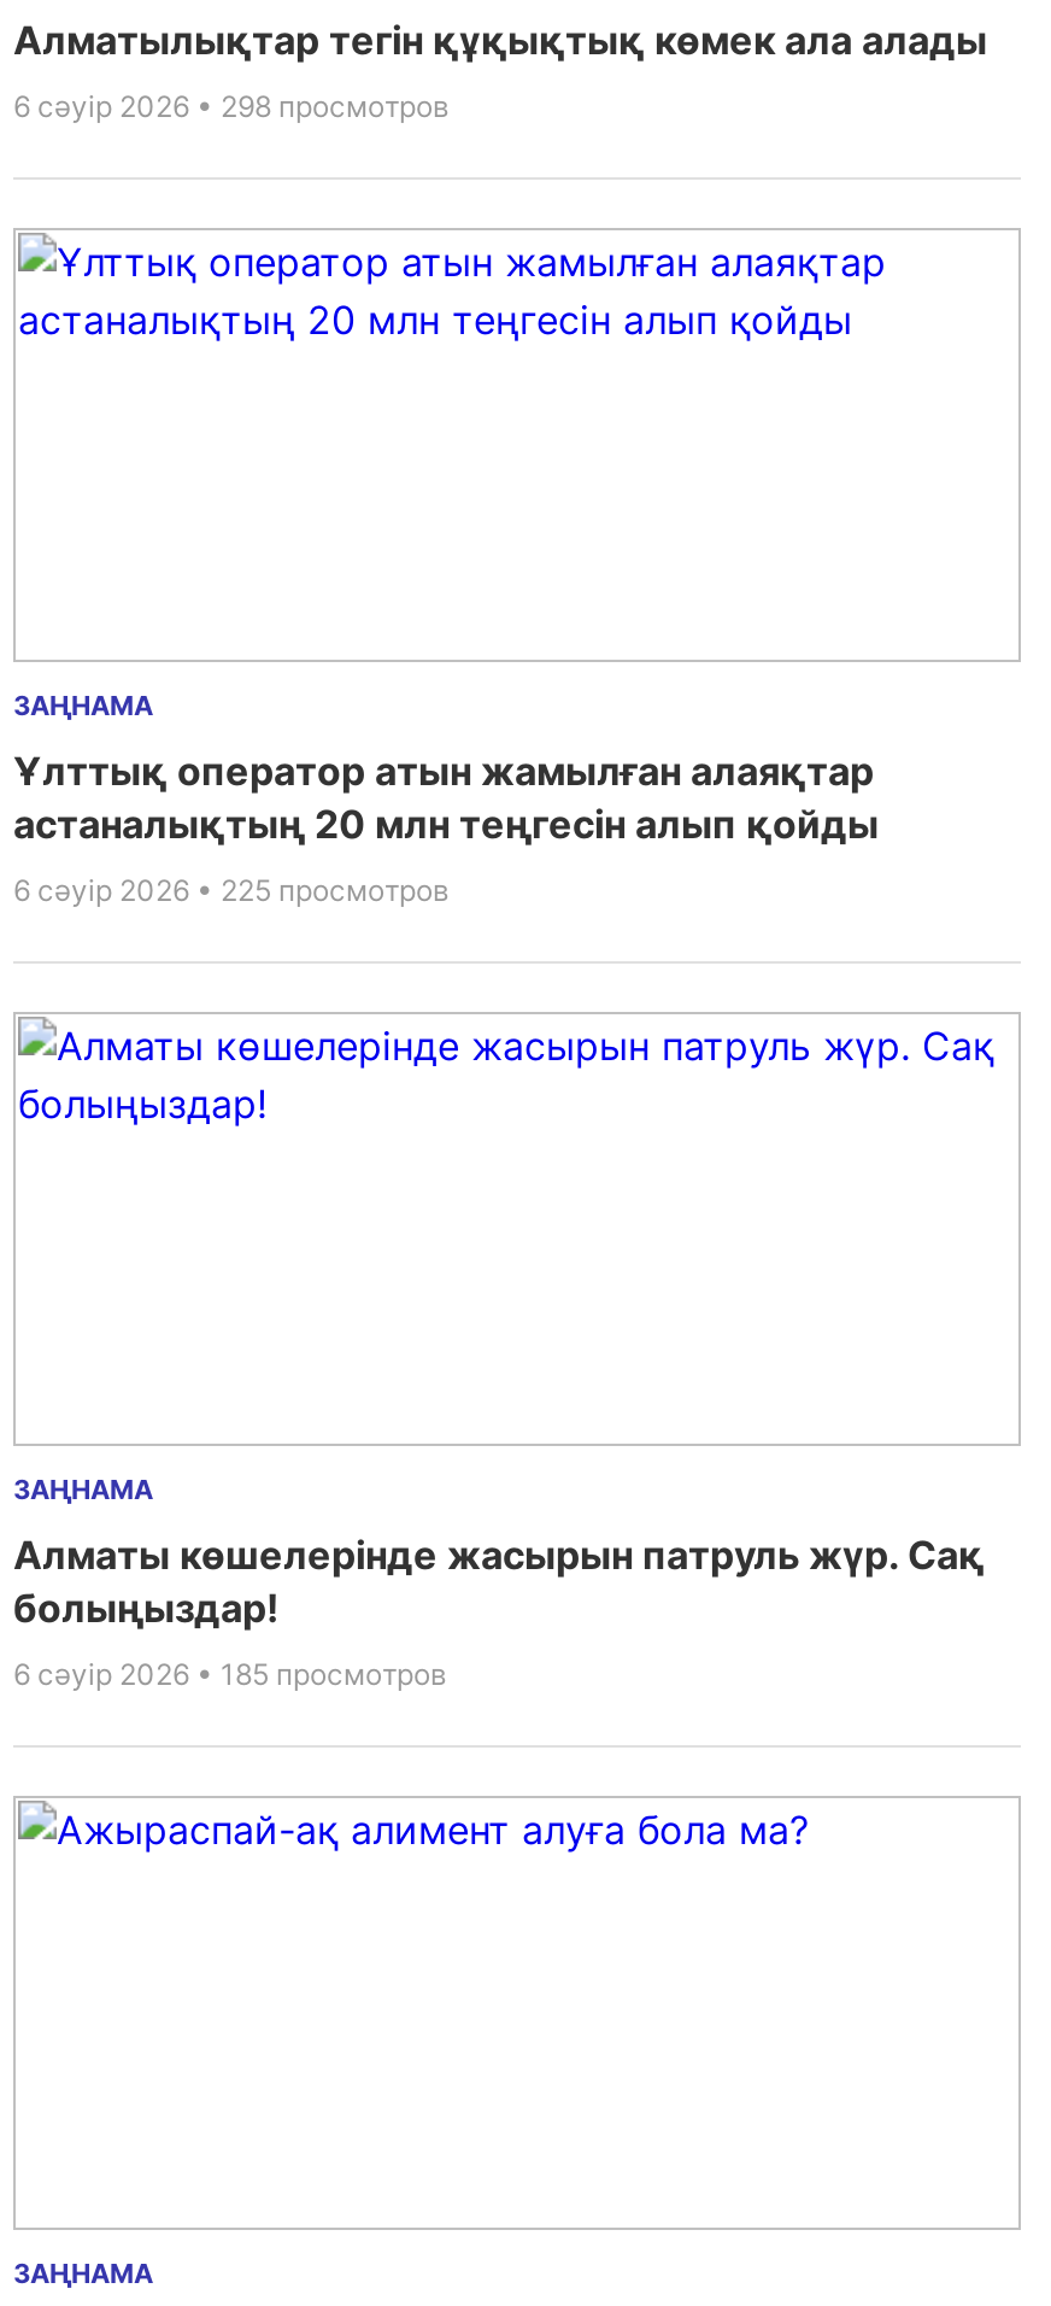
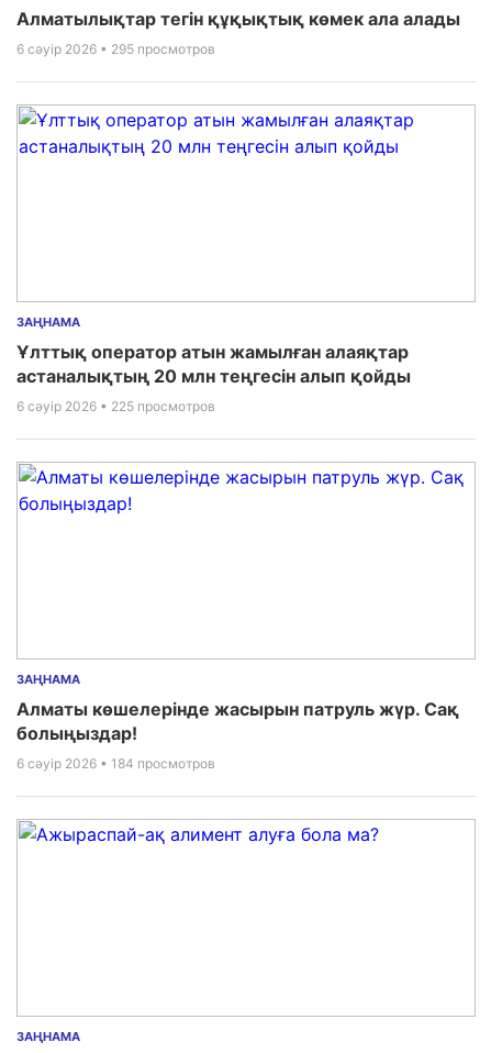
- 6 сәуір 2026 • 298 просмотров
+ 6 сәуір 2026 • 295 просмотров

- 6 сәуір 2026 • 185 просмотров
+ 6 сәуір 2026 • 184 просмотров
